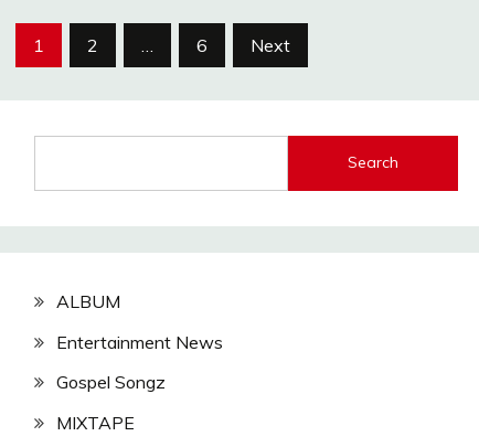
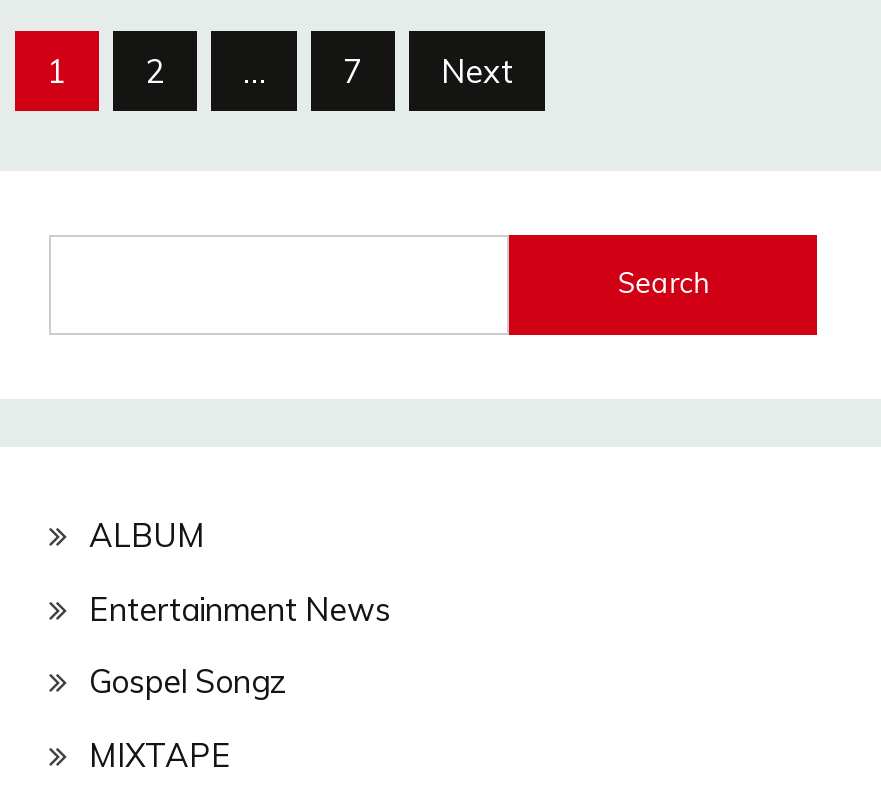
- 6
+ 7
